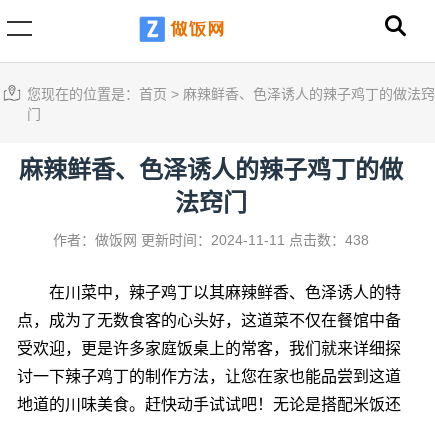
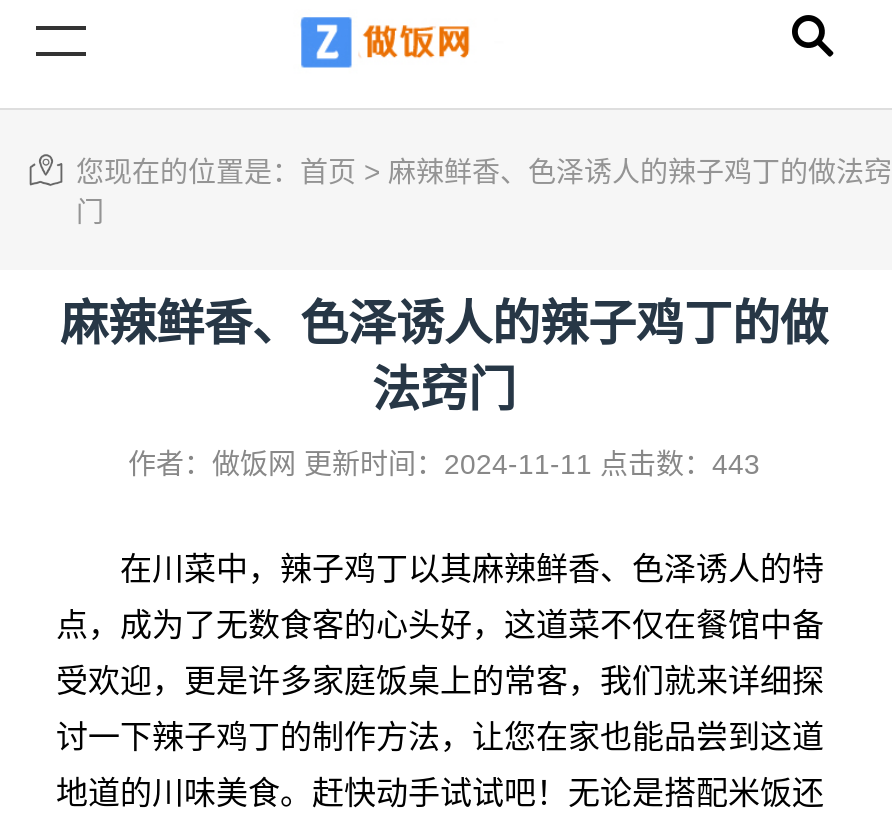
- 作者：做饭网更新时间：2024-11-11 点击数：438
+ 作者：做饭网更新时间：2024-11-11 点击数：443
